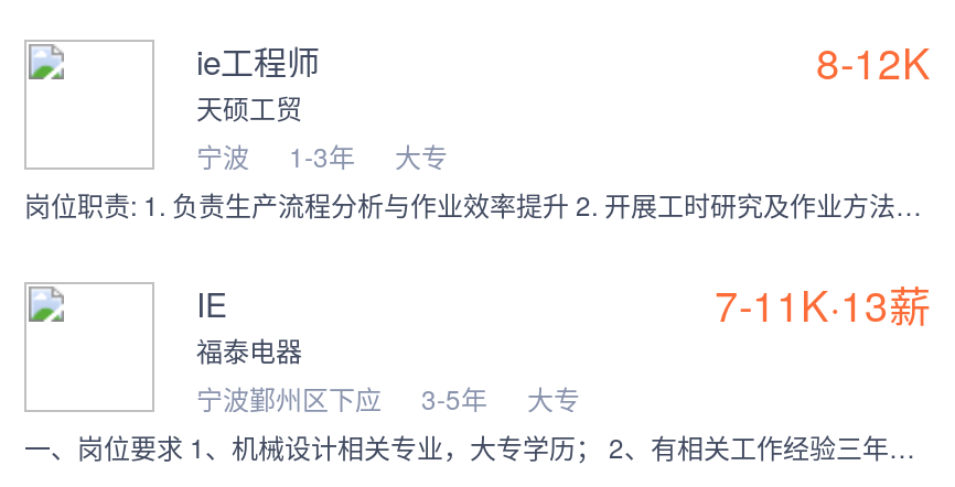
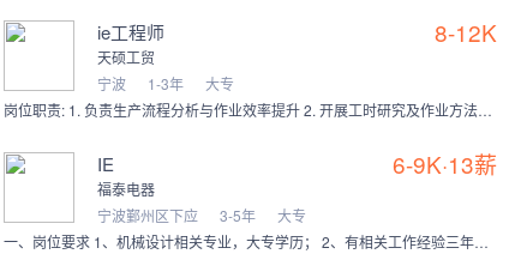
- 7-11K·13薪
+ 6-9K·13薪
